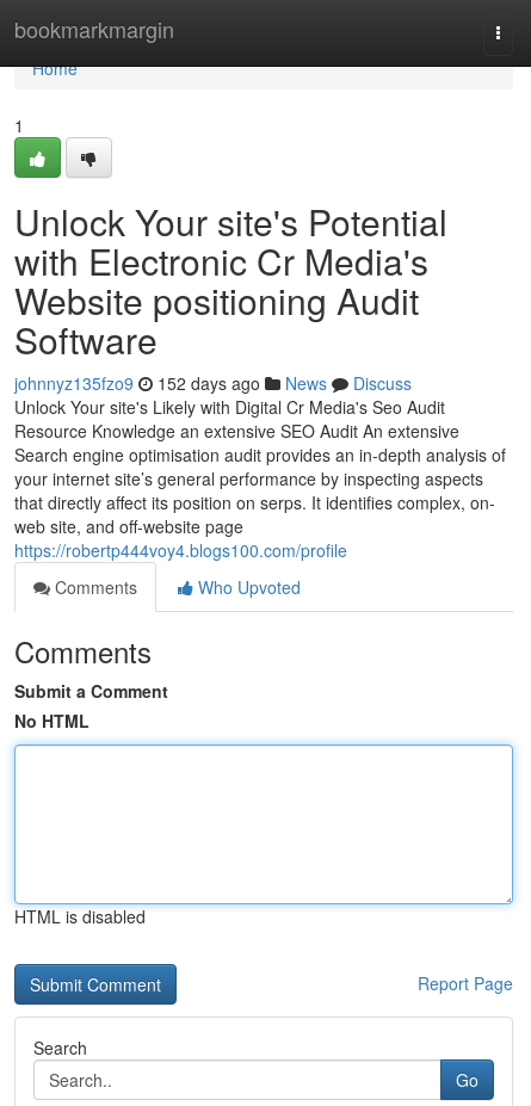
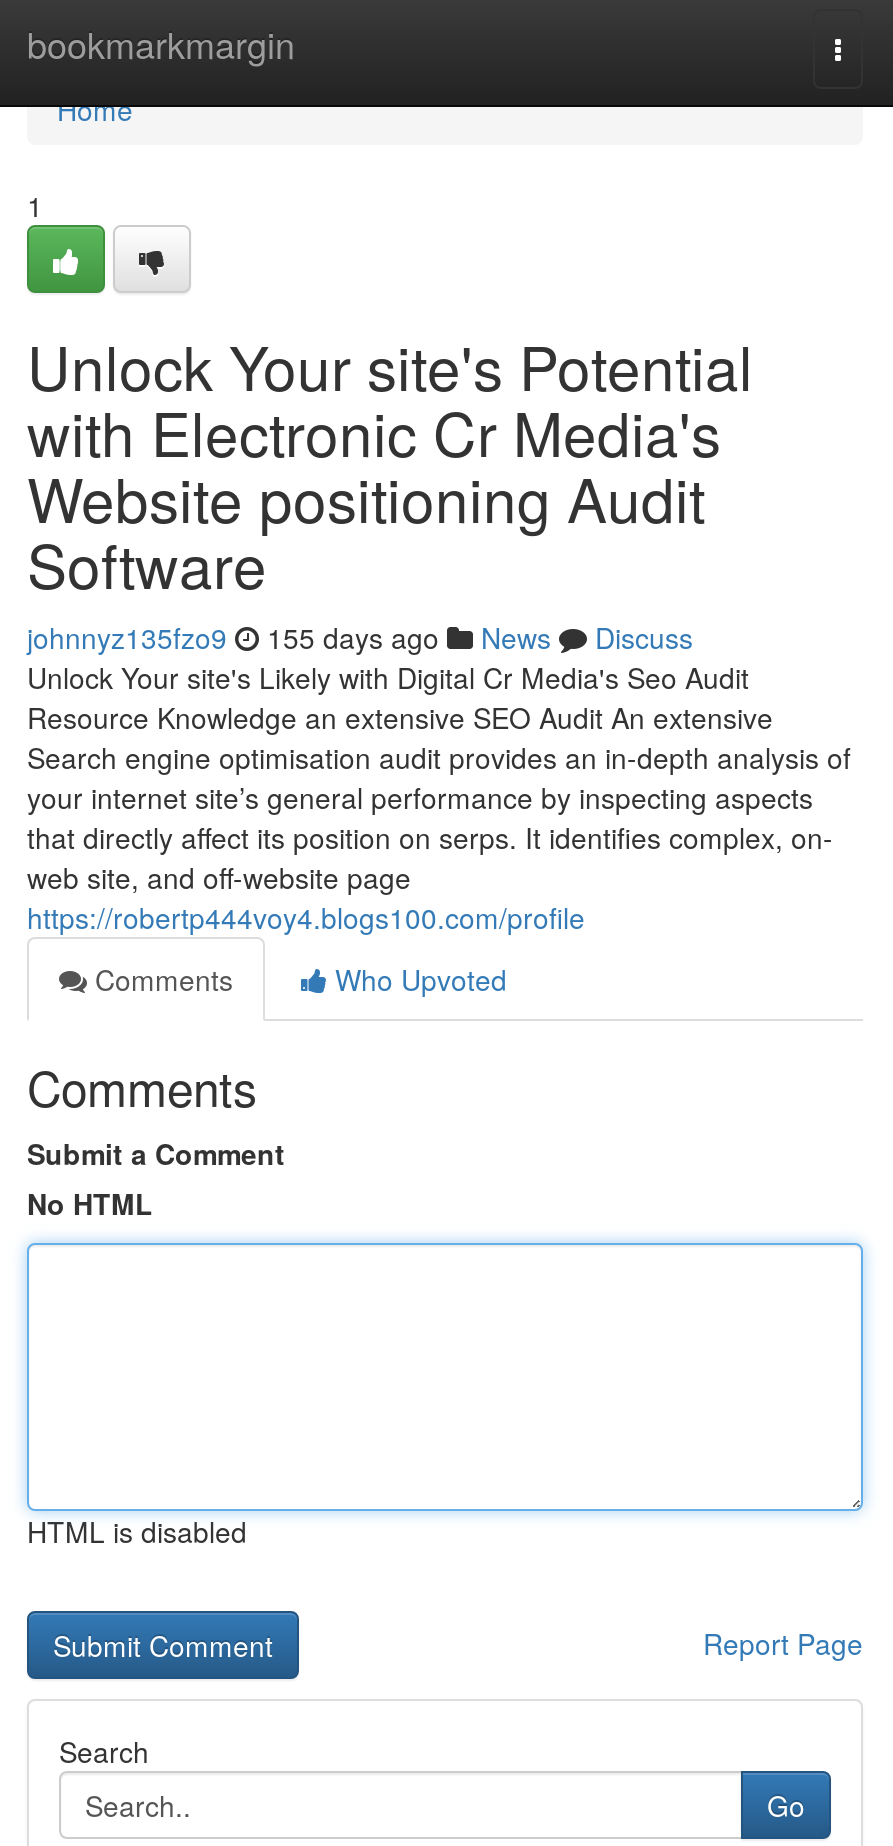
- johnnyz135fzo9 152 days ago News Discuss
+ johnnyz135fzo9 155 days ago News Discuss
